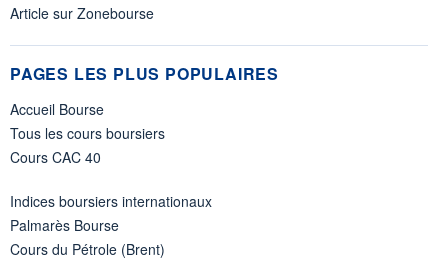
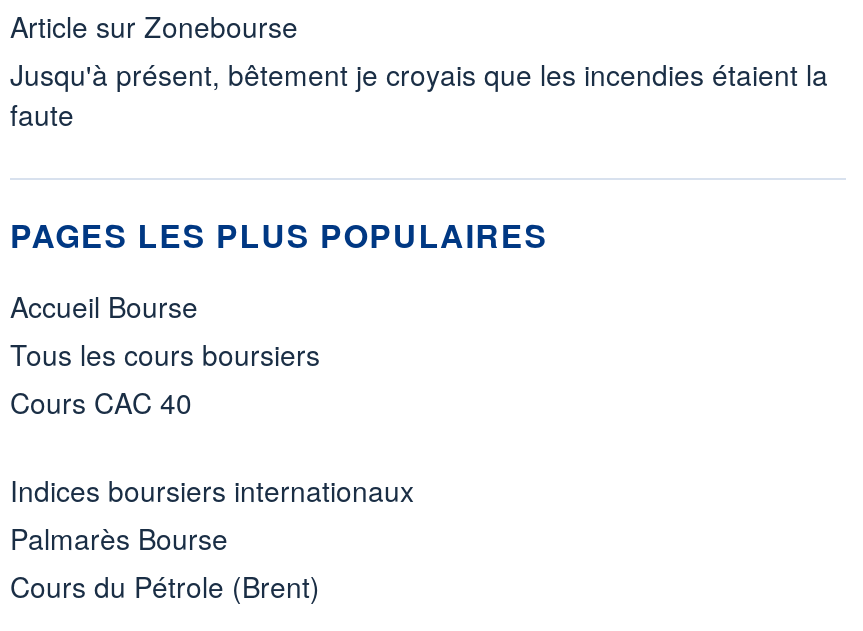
+ Jusqu'à présent, bêtement je croyais que les incendies étaient la
+ faute
